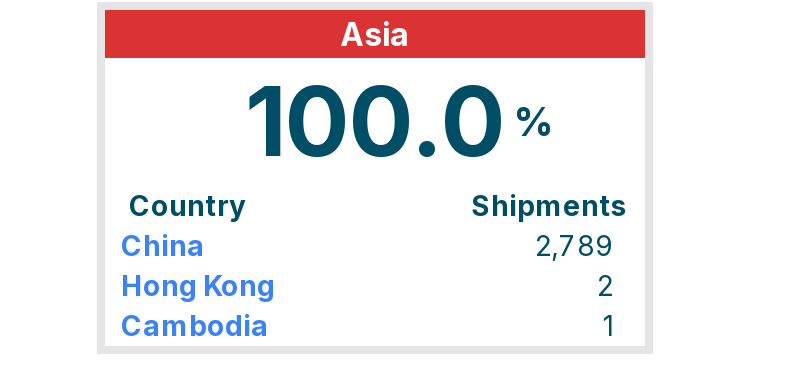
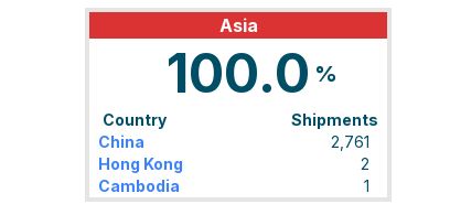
- 2,789
+ 2,761
